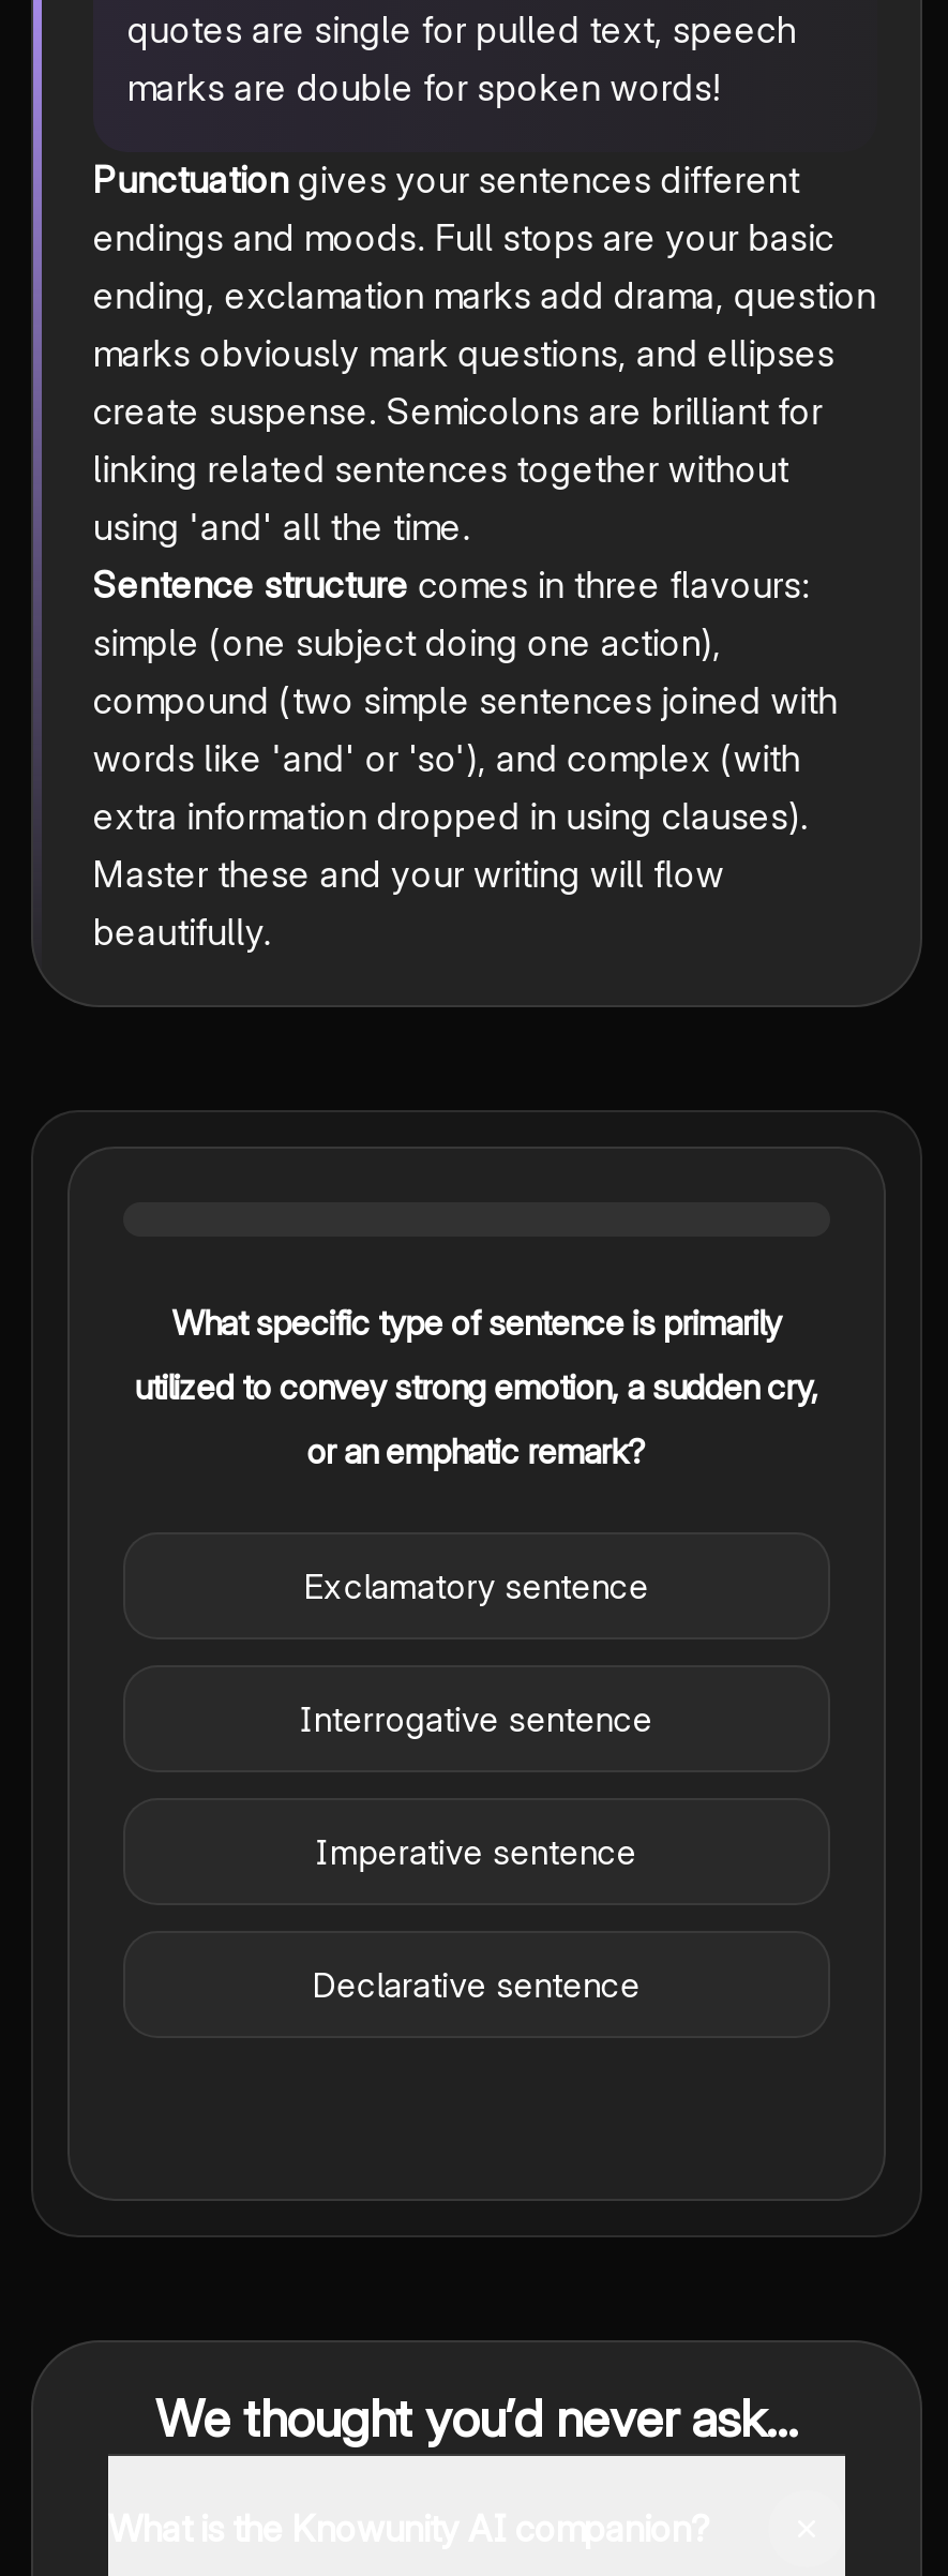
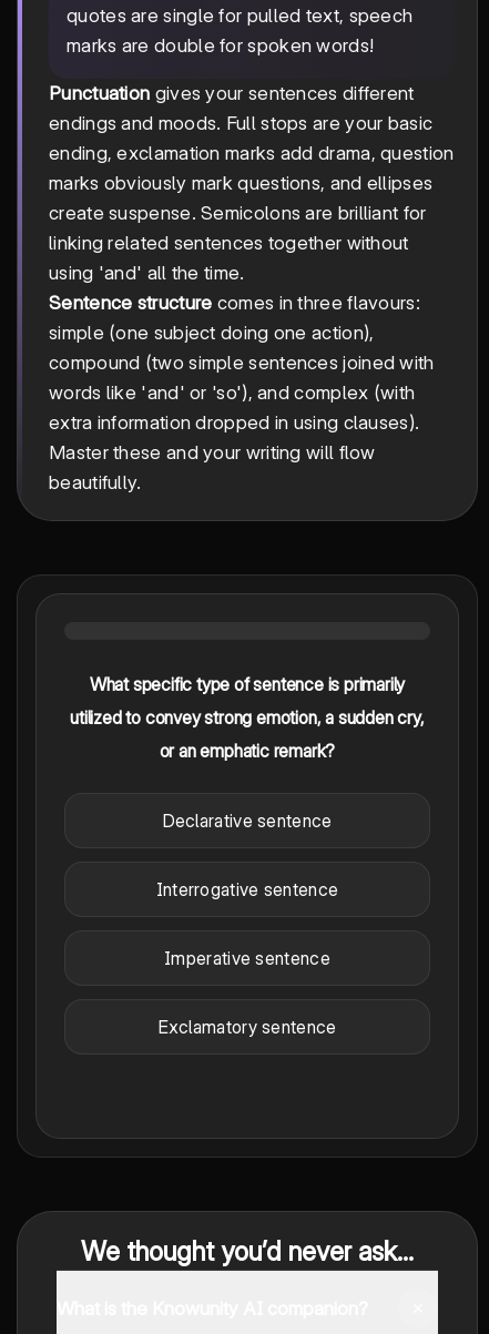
moved down: Exclamatory sentence

moved up: Declarative sentence
